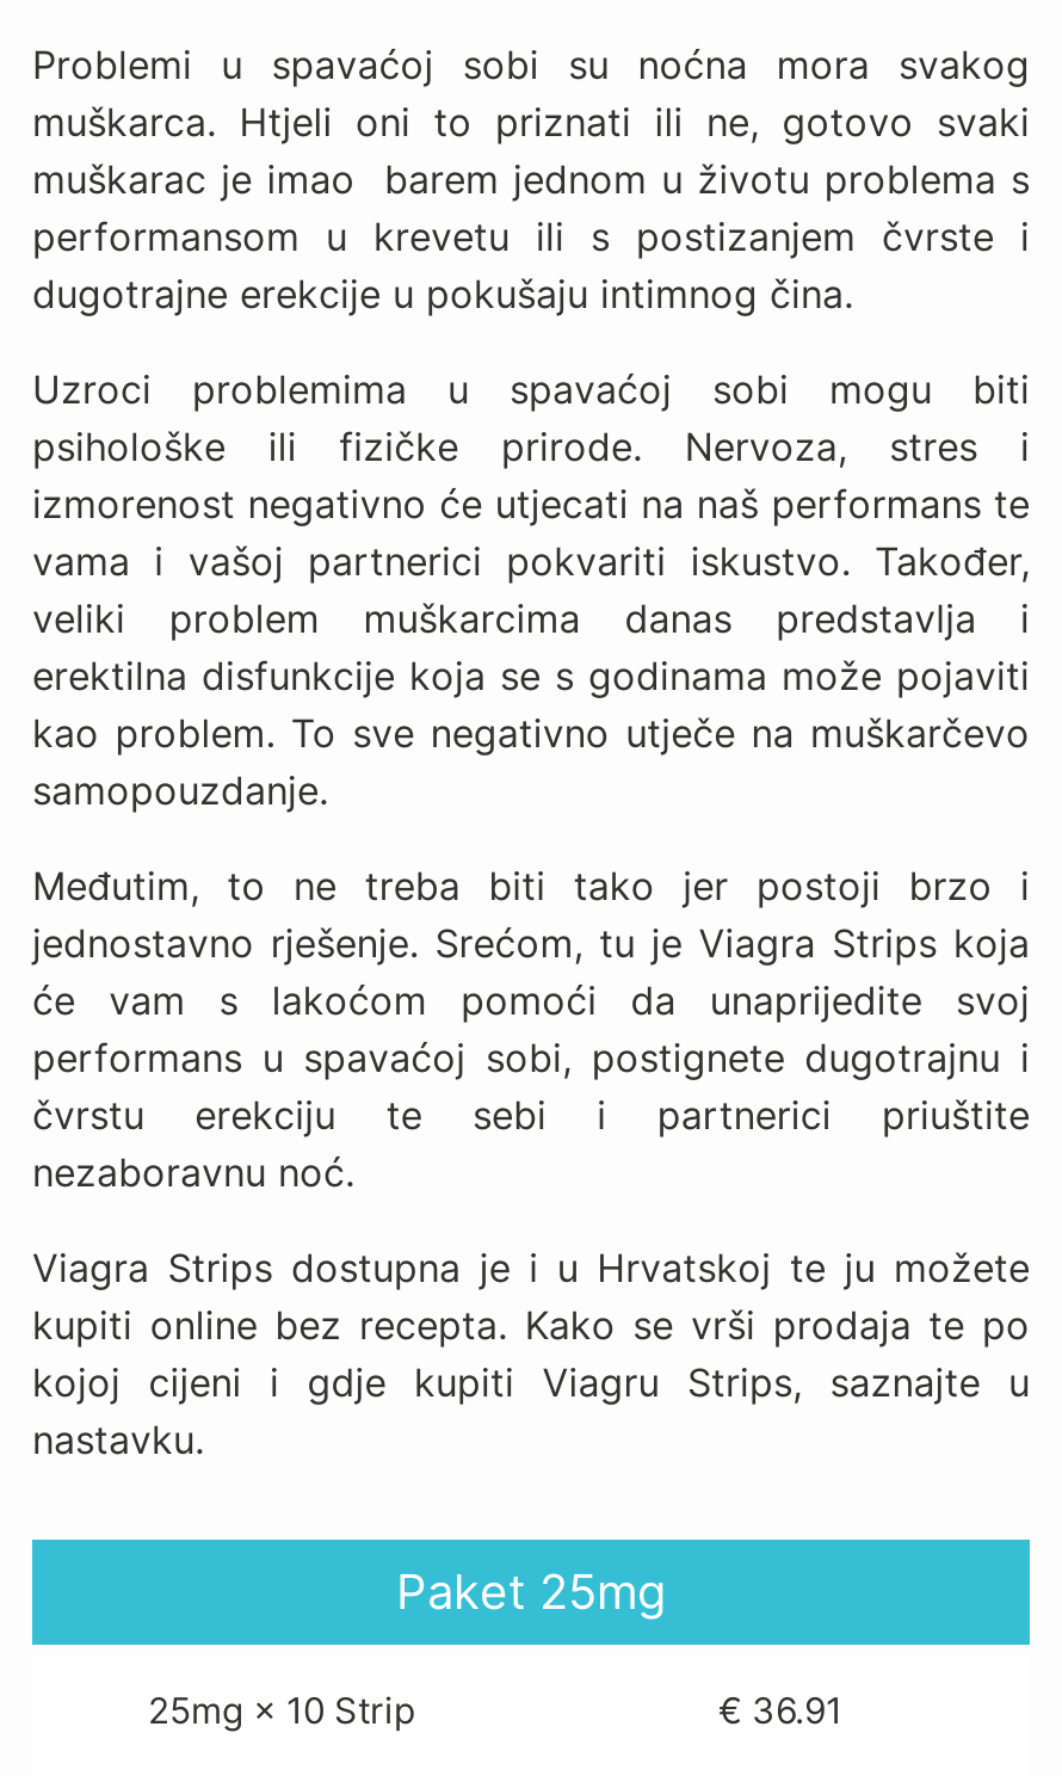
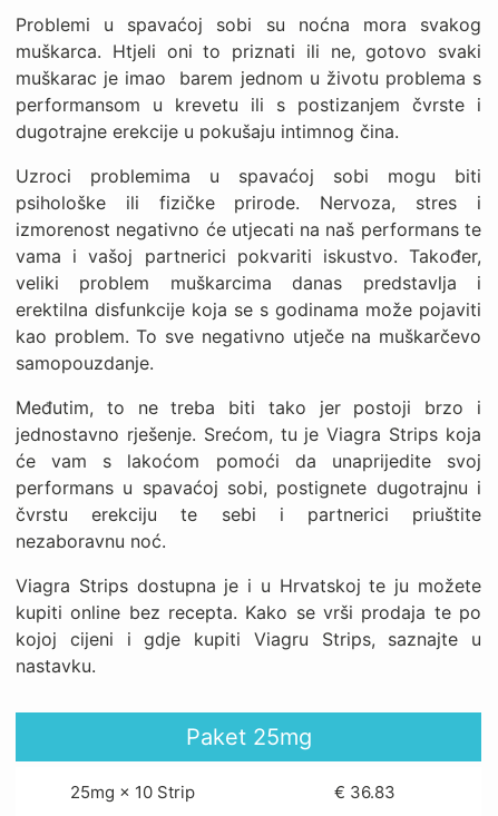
- € 36.91
+ € 36.83
